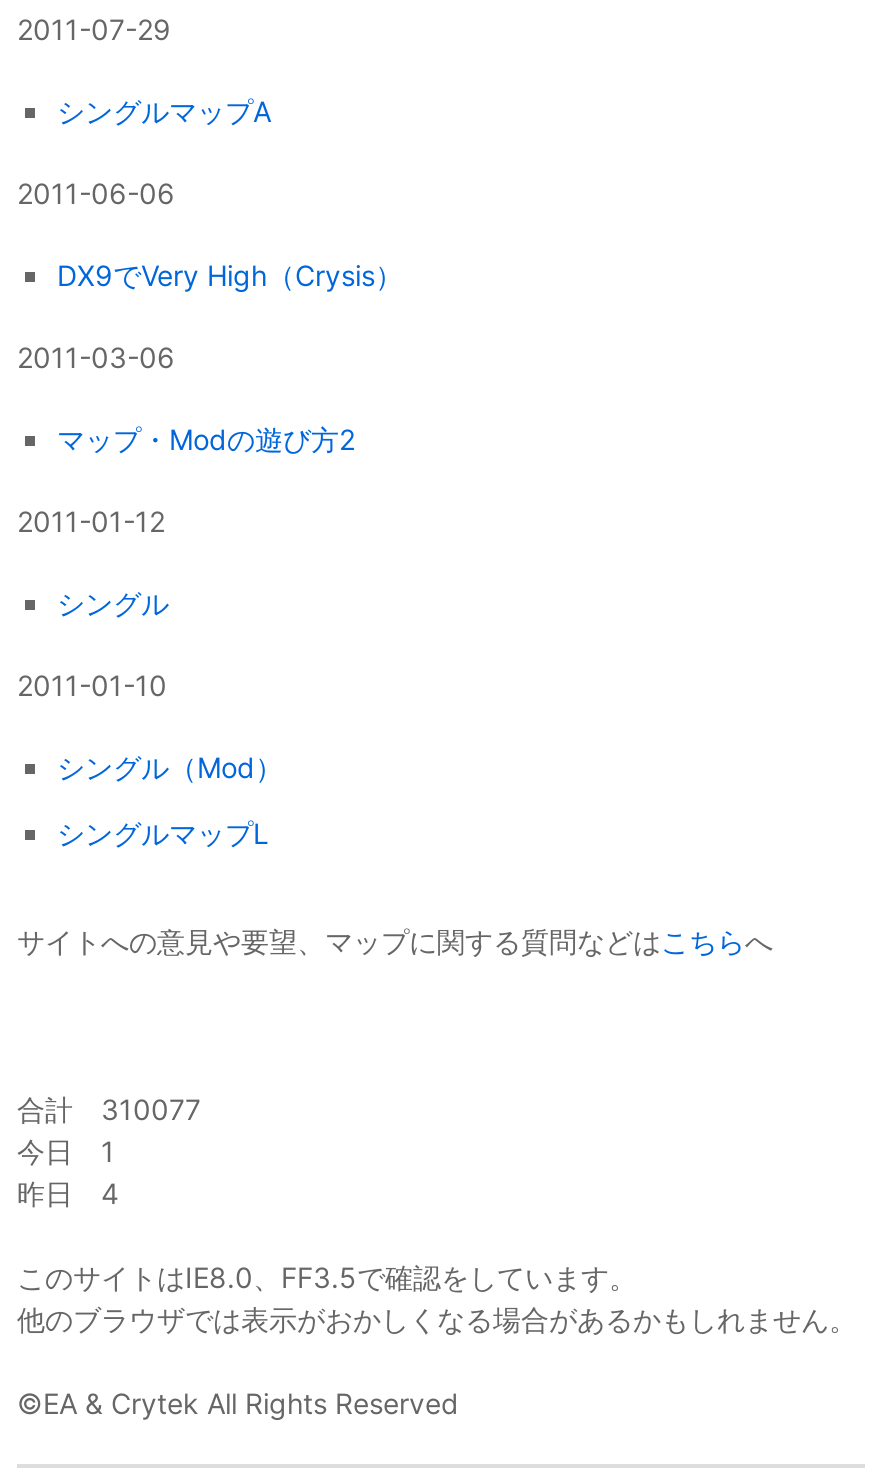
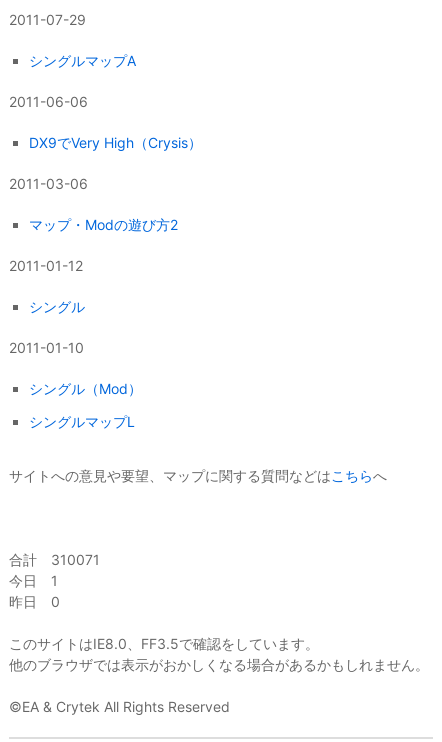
- 合計310077
+ 合計310071

- 昨日4
+ 昨日0
